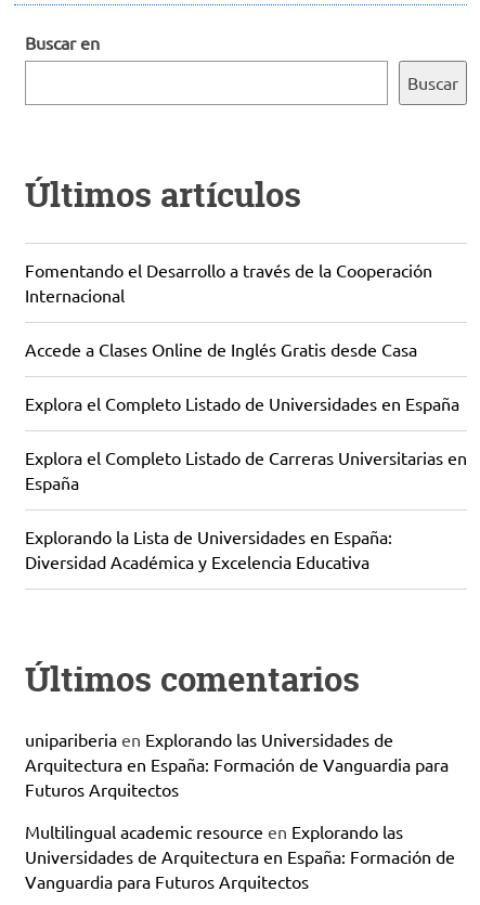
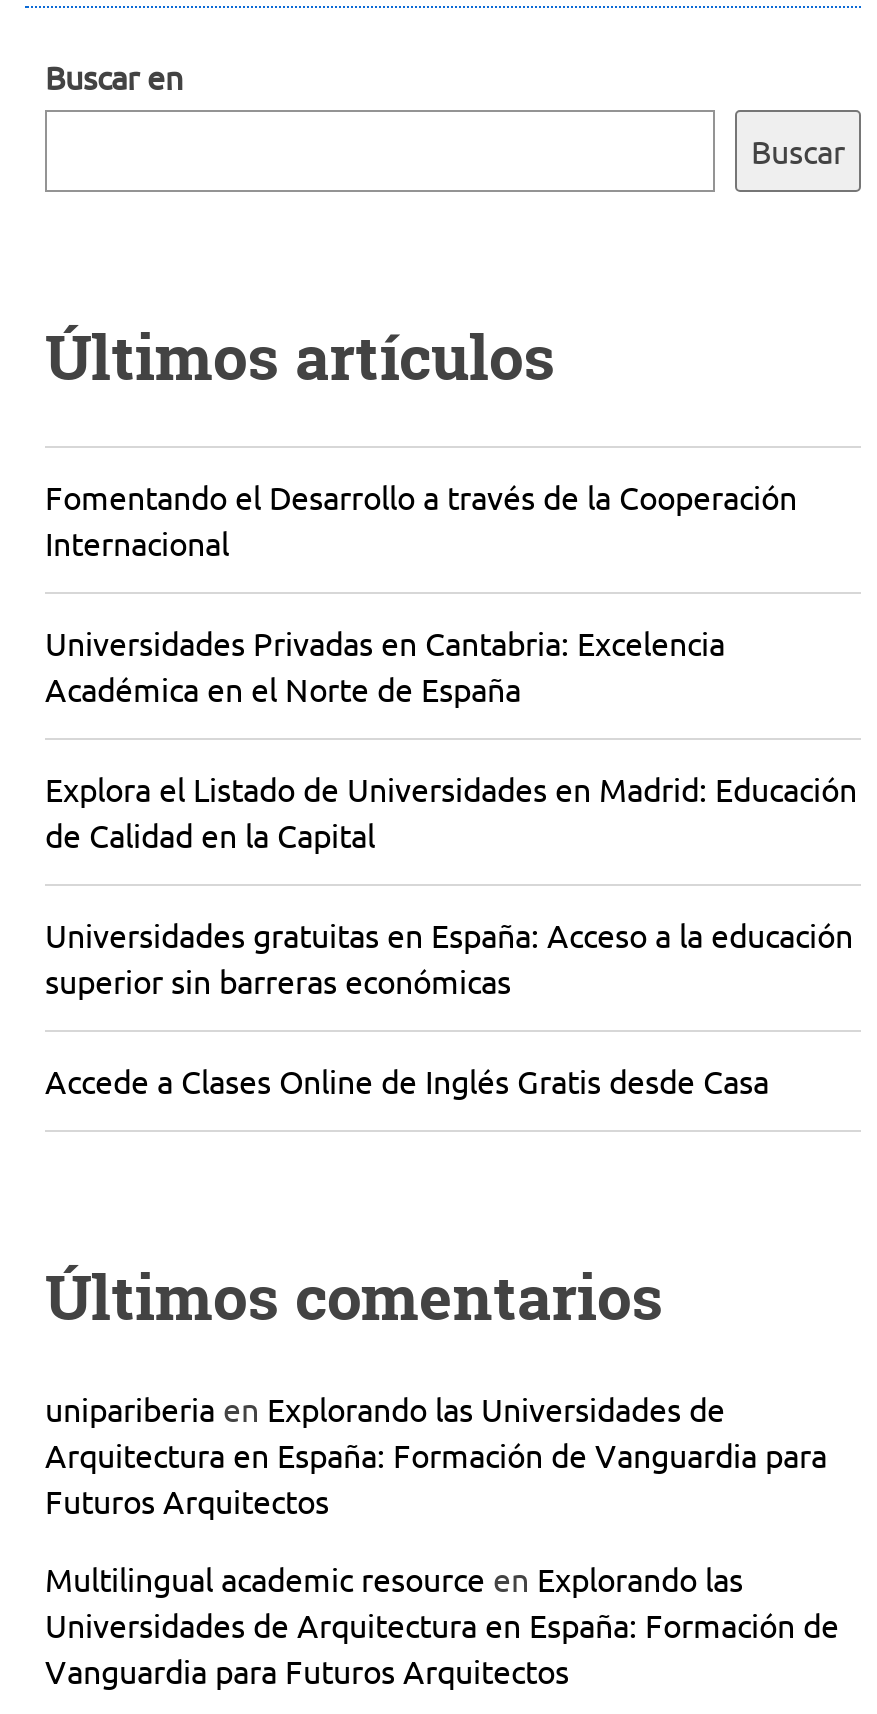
+ Universidades Privadas en Cantabria: Excelencia
+ Académica en el Norte de España
+ Explora el Listado de Universidades en Madrid: Educación
+ de Calidad en la Capital
+ Universidades gratuitas en España: Acceso a la educación
+ superior sin barreras económicas

moved down: Accede a Clases Online de Inglés Gratis desde Casa

- Explora el Completo Listado de Universidades en España
- Explora el Completo Listado de Carreras Universitarias en
- España
- Explorando la Lista de Universidades en España:
- Diversidad Académica y Excelencia Educativa
